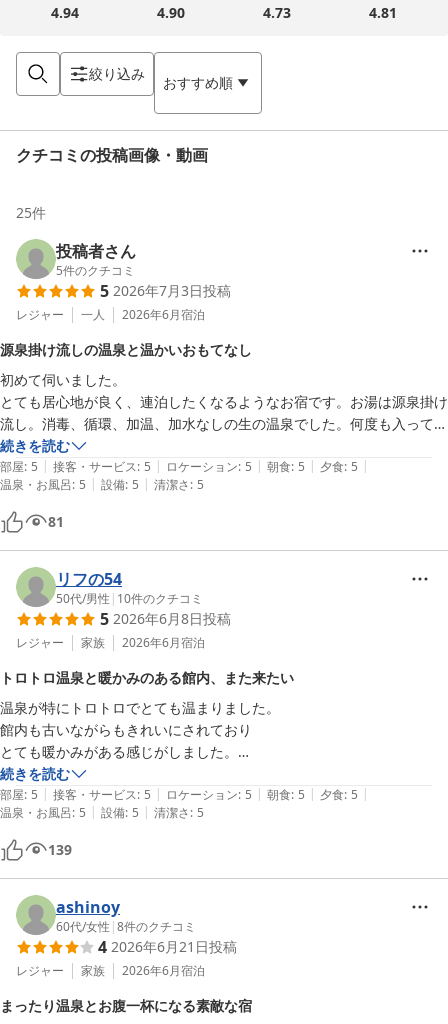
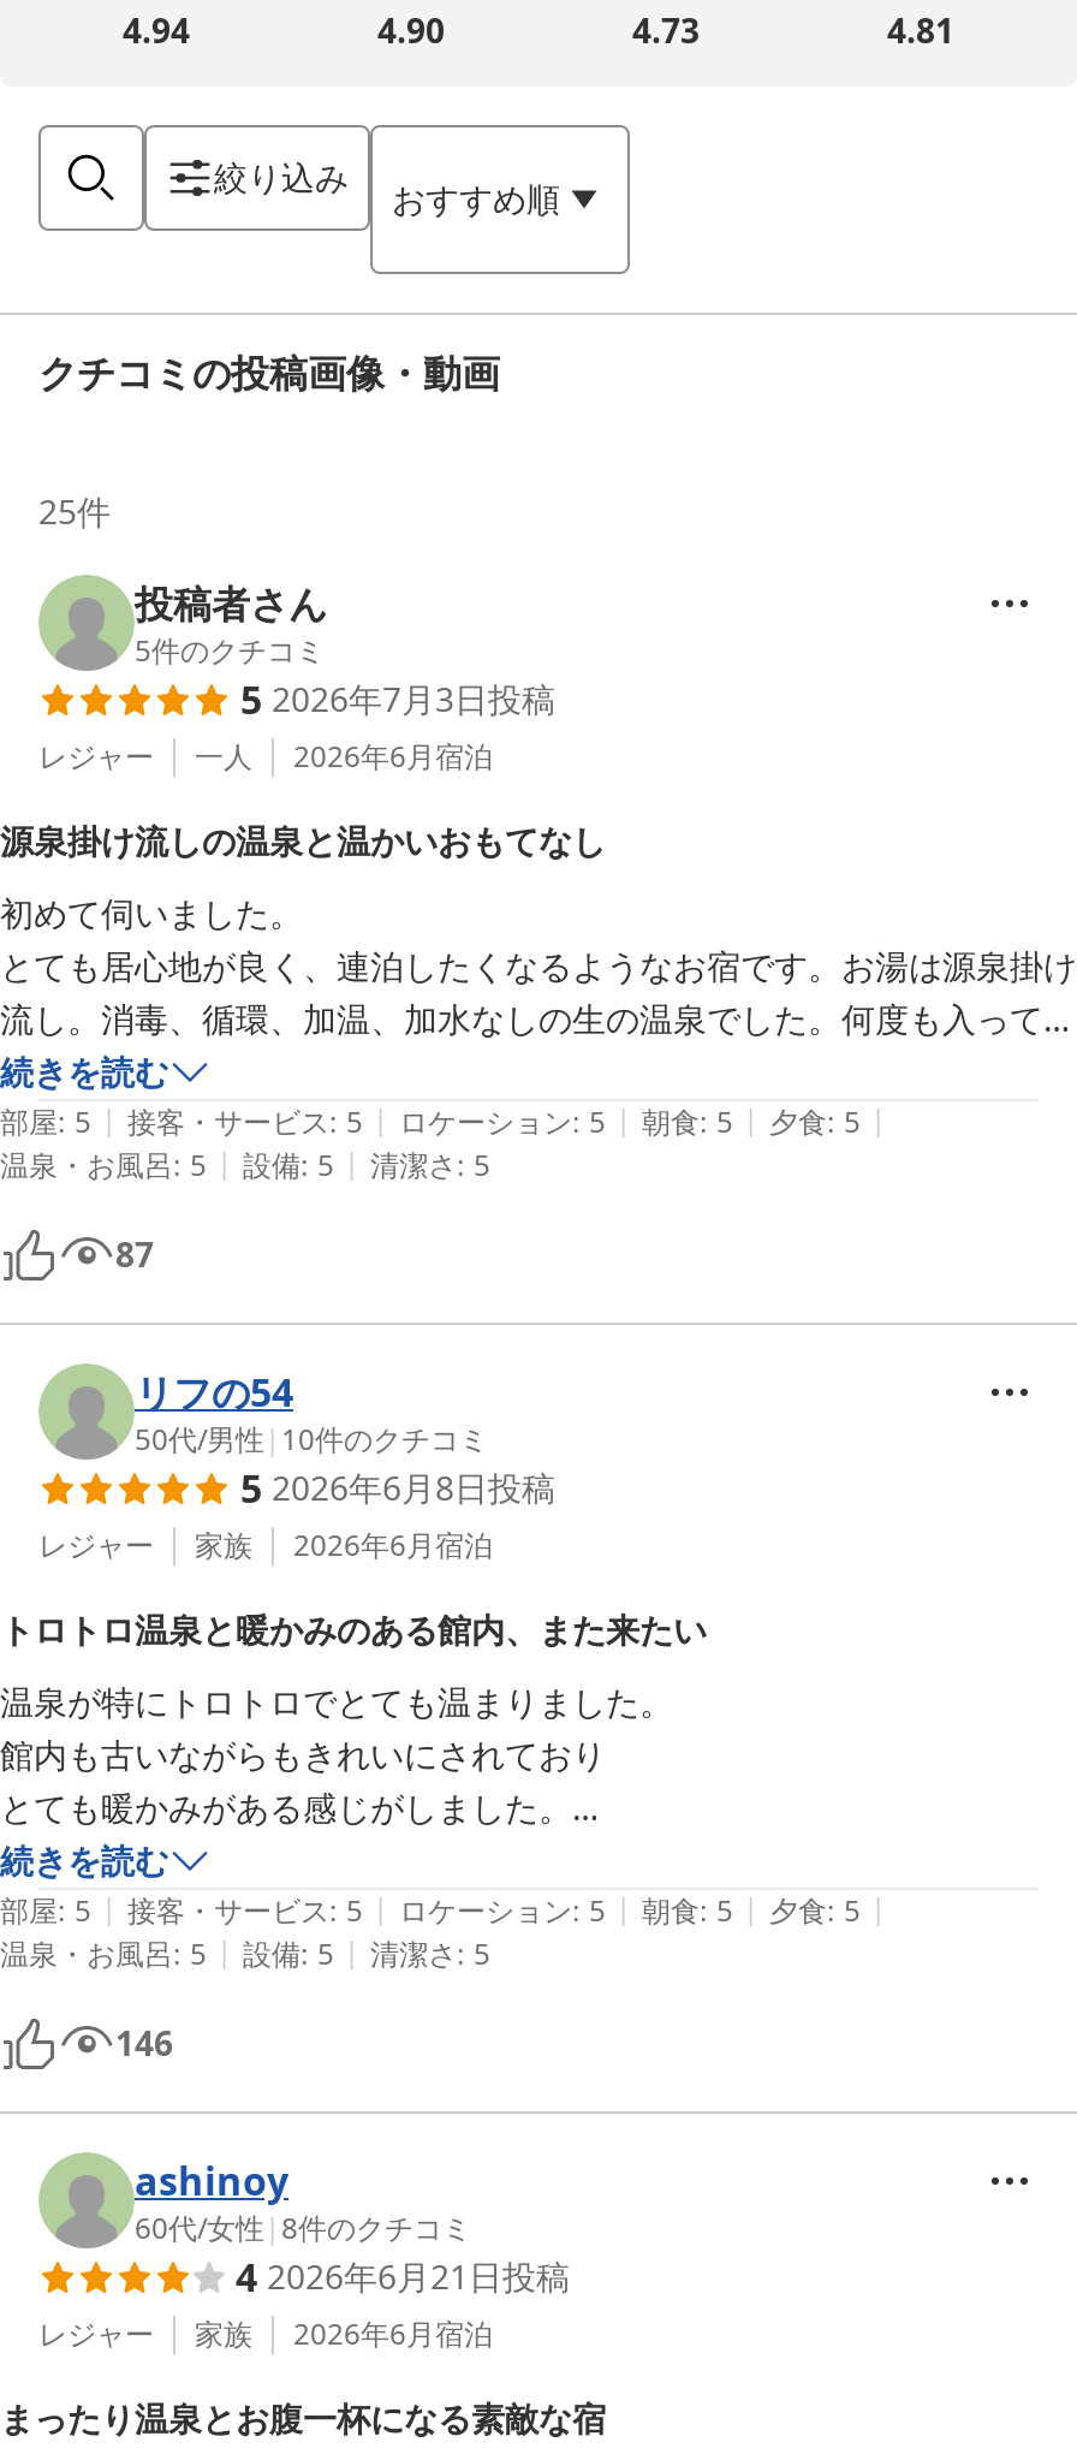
- 81
+ 87

- 139
+ 146
